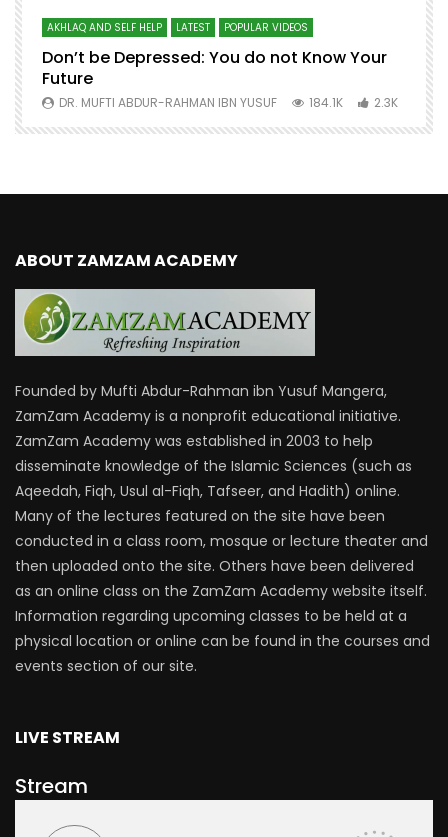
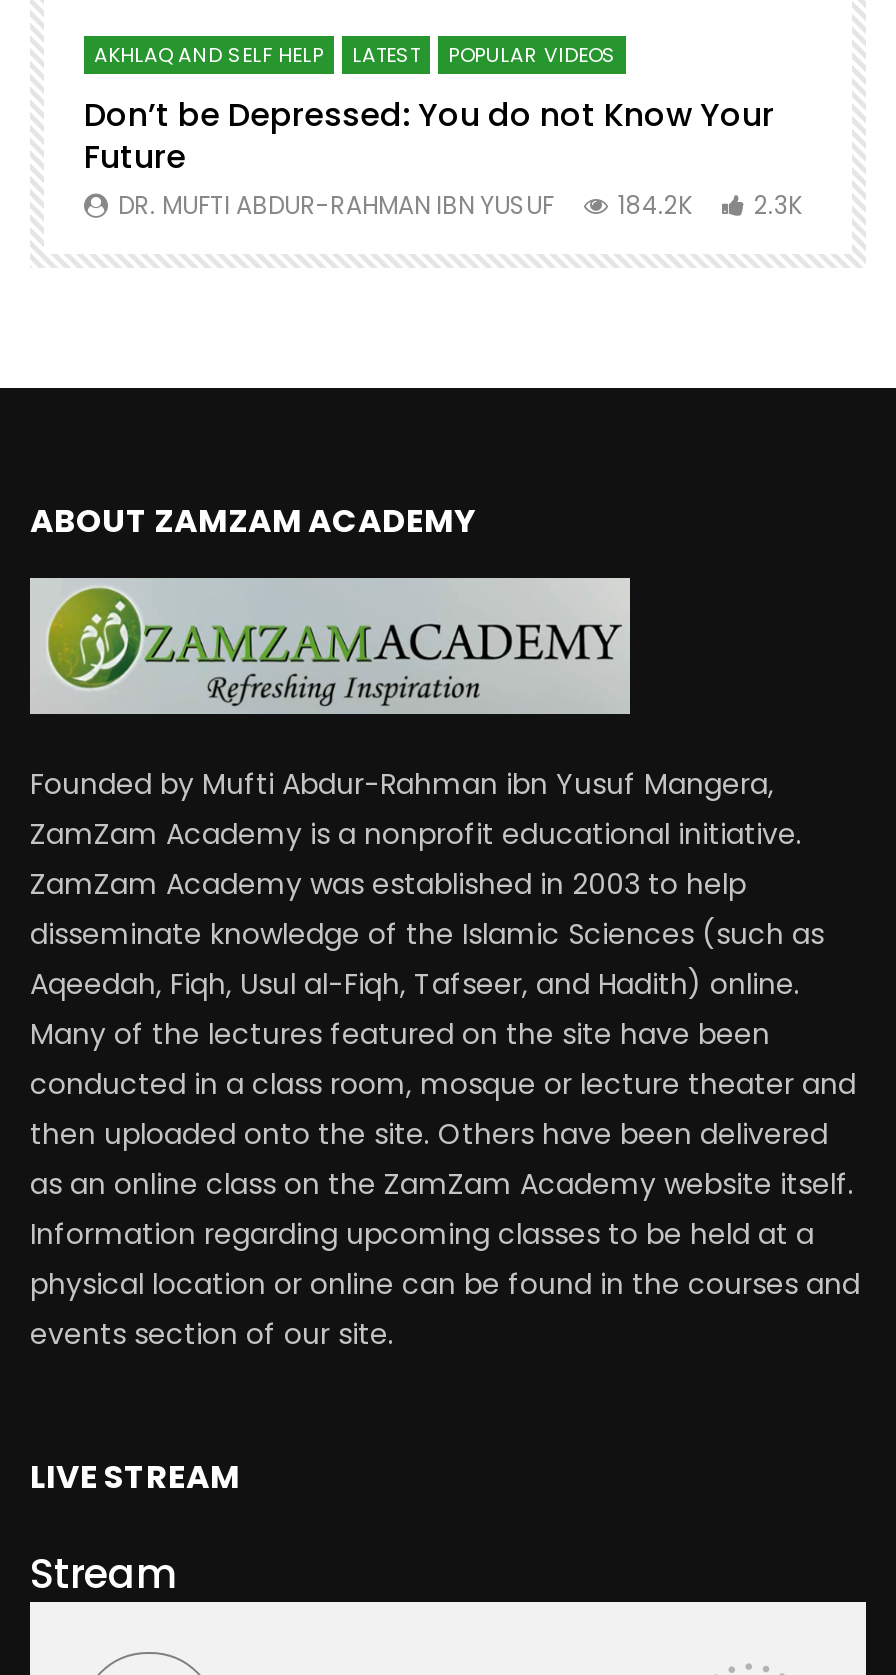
- DR. MUFTI ABDUR-RAHMAN IBN YUSUF 184.1K 2.3K
+ DR. MUFTI ABDUR-RAHMAN IBN YUSUF 184.2K 2.3K
